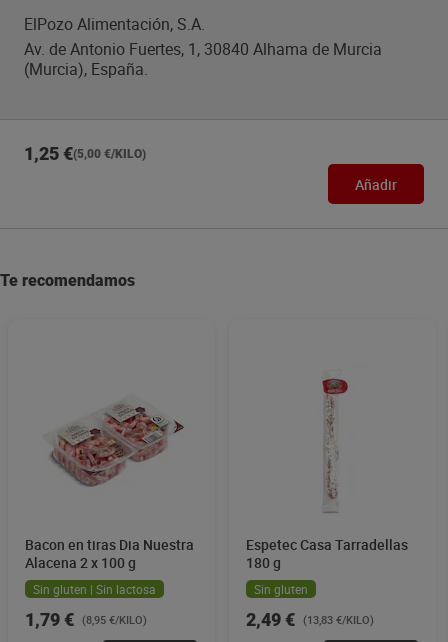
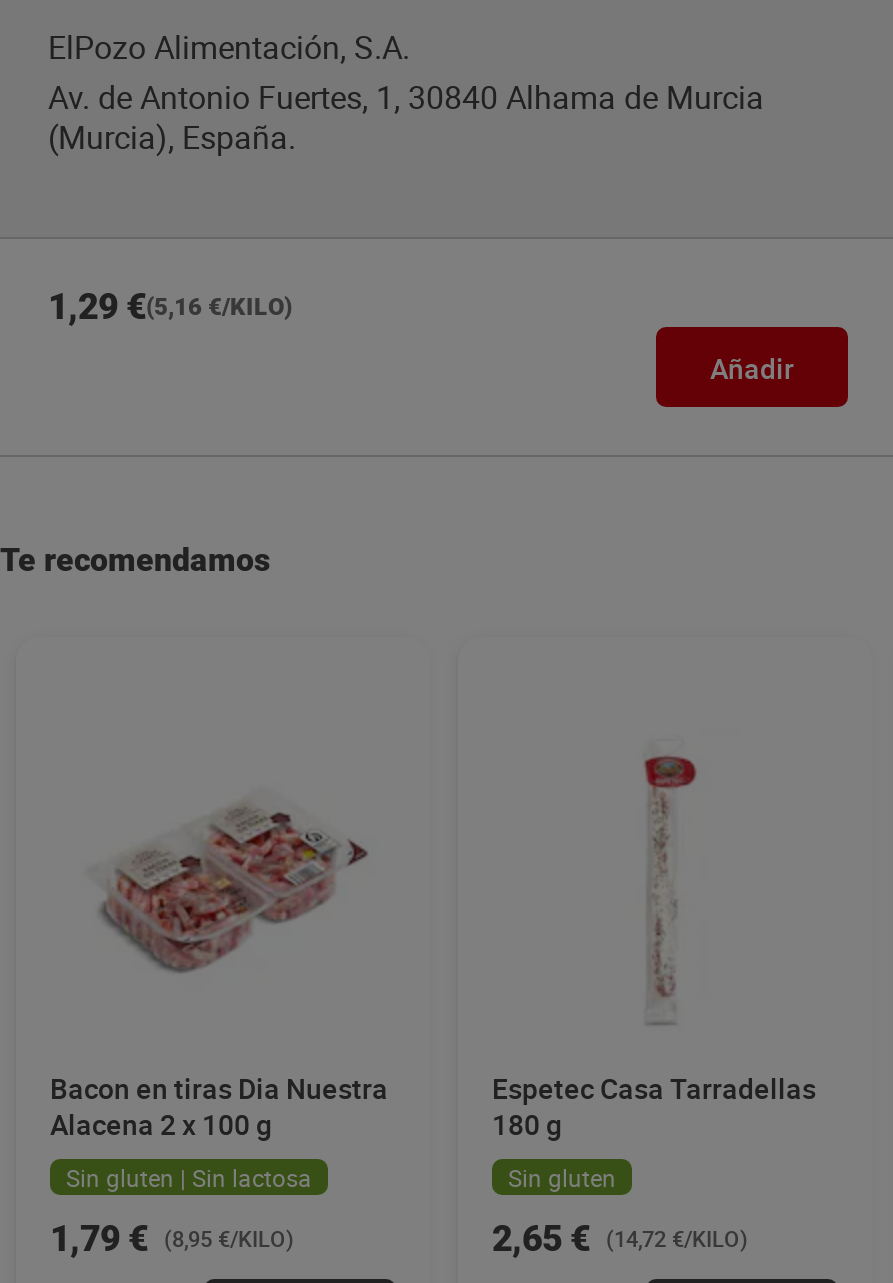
- 1,25 €(5,00 €/KILO)
+ 1,29 €(5,16 €/KILO)

- 2,49 € (13,83 €/KILO)
+ 2,65 € (14,72 €/KILO)
